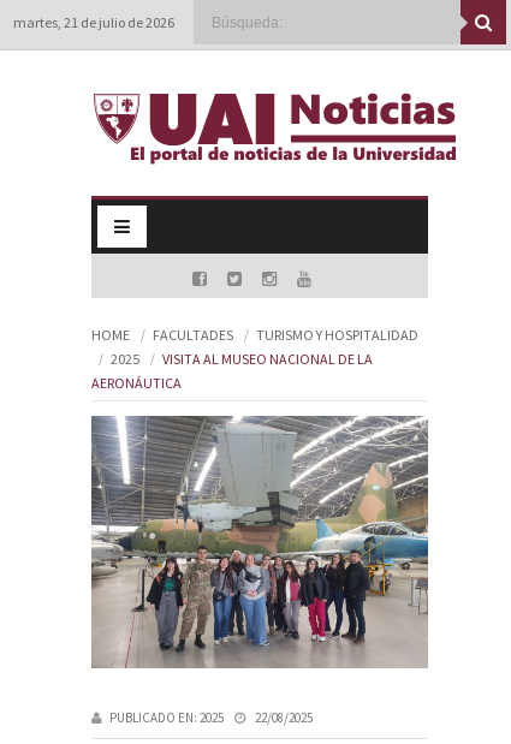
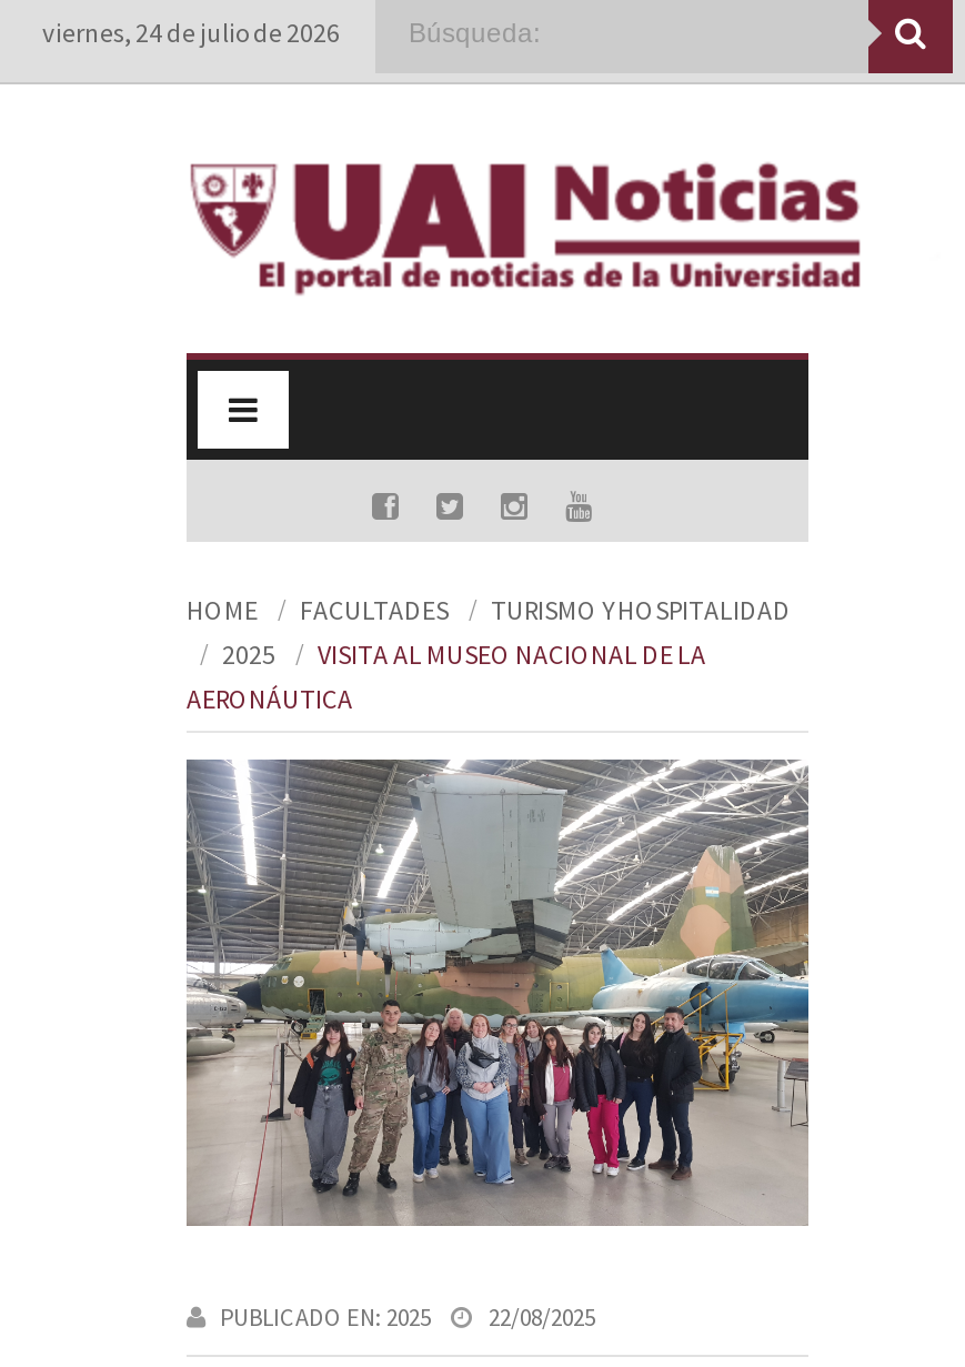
- martes, 21 de julio de 2026
+ viernes, 24 de julio de 2026
